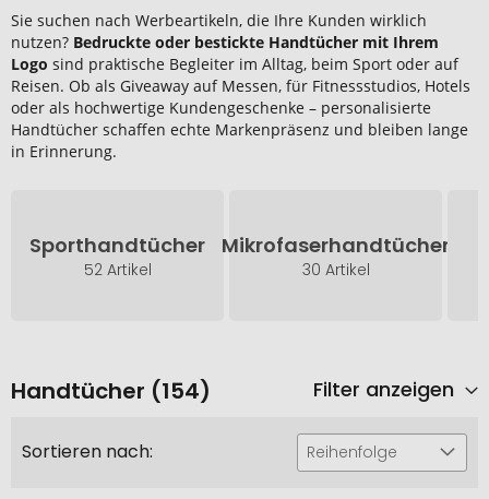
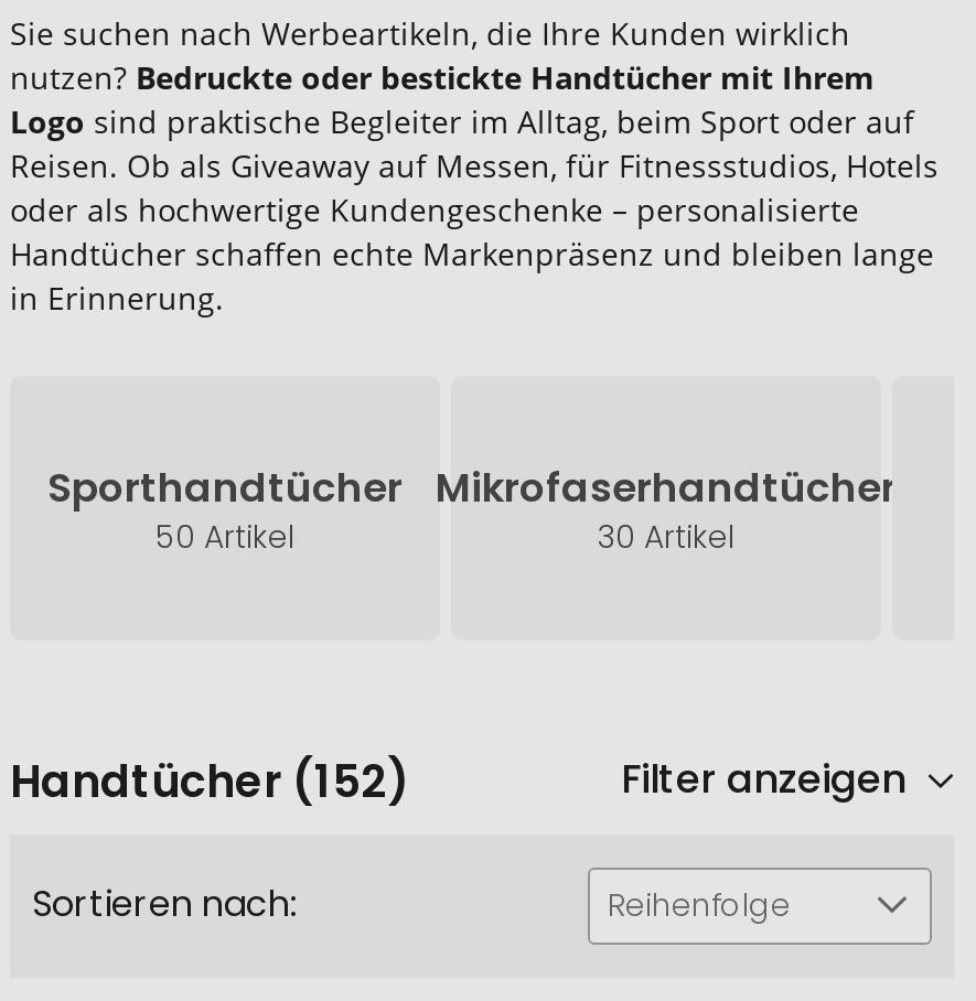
- 52 Artikel
+ 50 Artikel

- Handtücher (154)
+ Handtücher (152)
